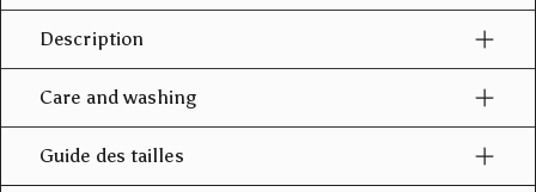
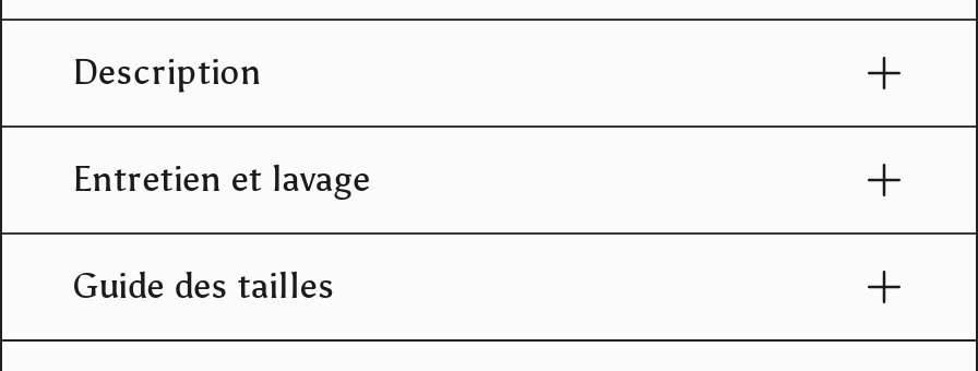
- Care and washing
+ Entretien et lavage
